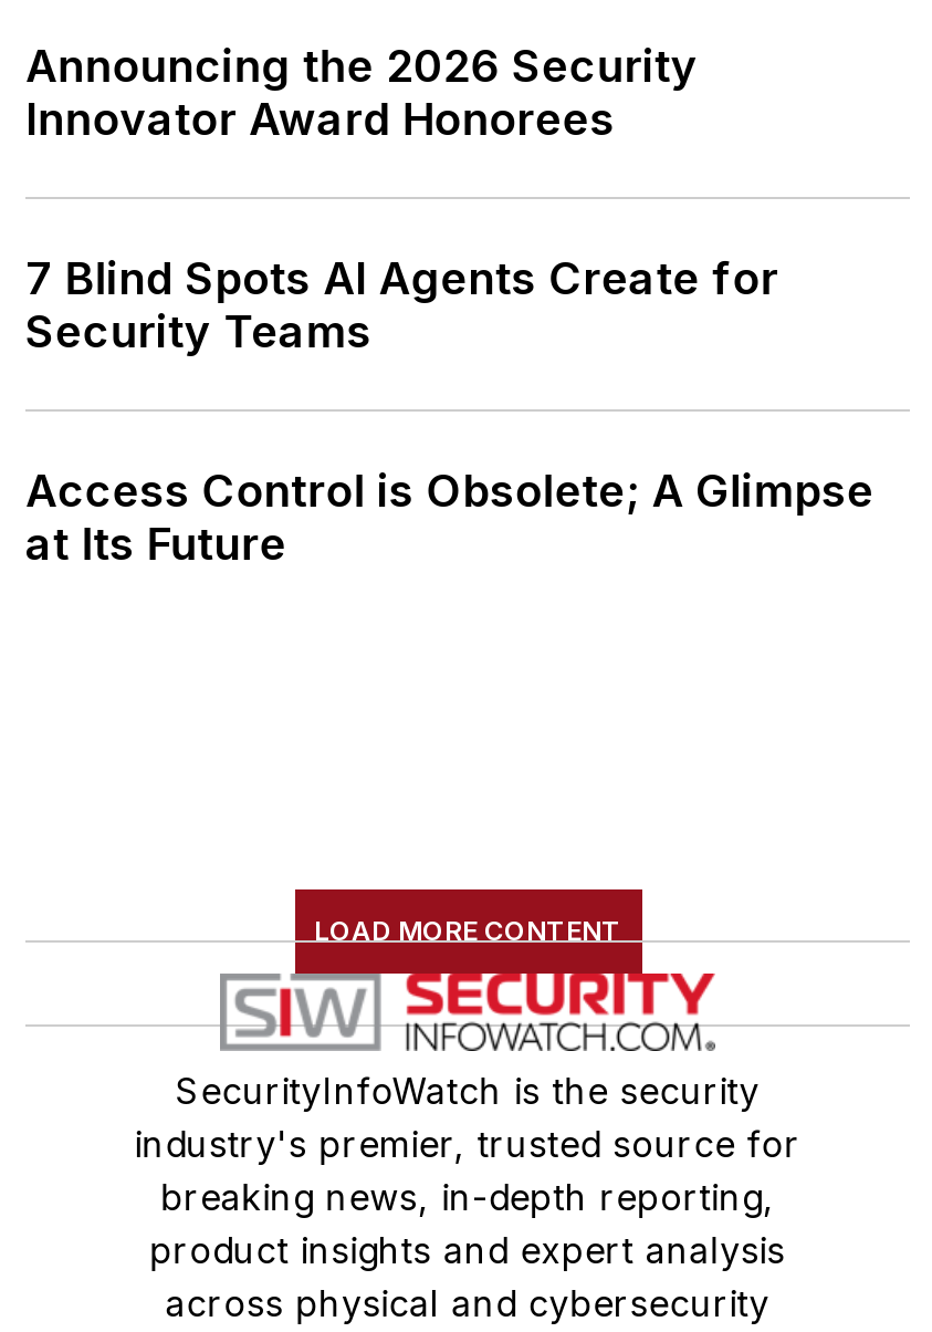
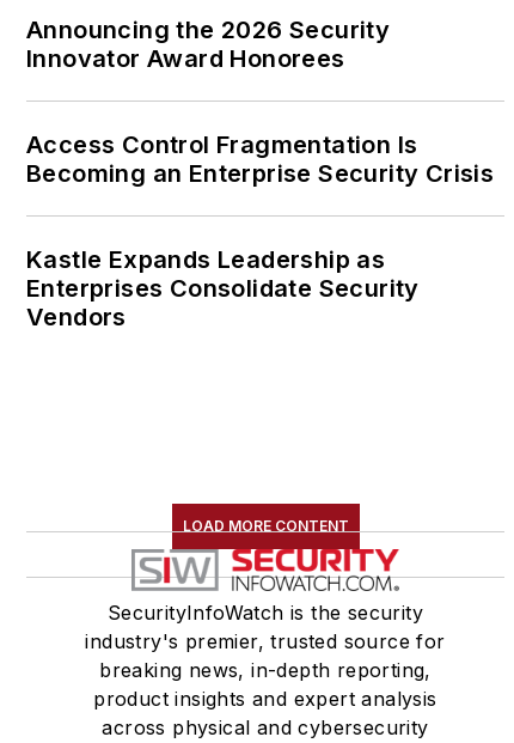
- 7 Blind Spots AI Agents Create for
- Security Teams
+ Access Control Fragmentation Is
+ Becoming an Enterprise Security Crisis

- Access Control is Obsolete; A Glimpse
- at Its Future
+ Kastle Expands Leadership as
+ Enterprises Consolidate Security
+ Vendors
